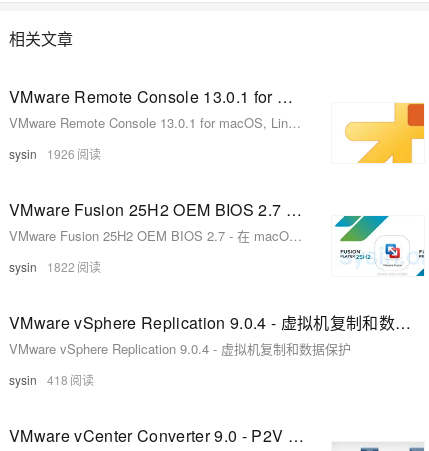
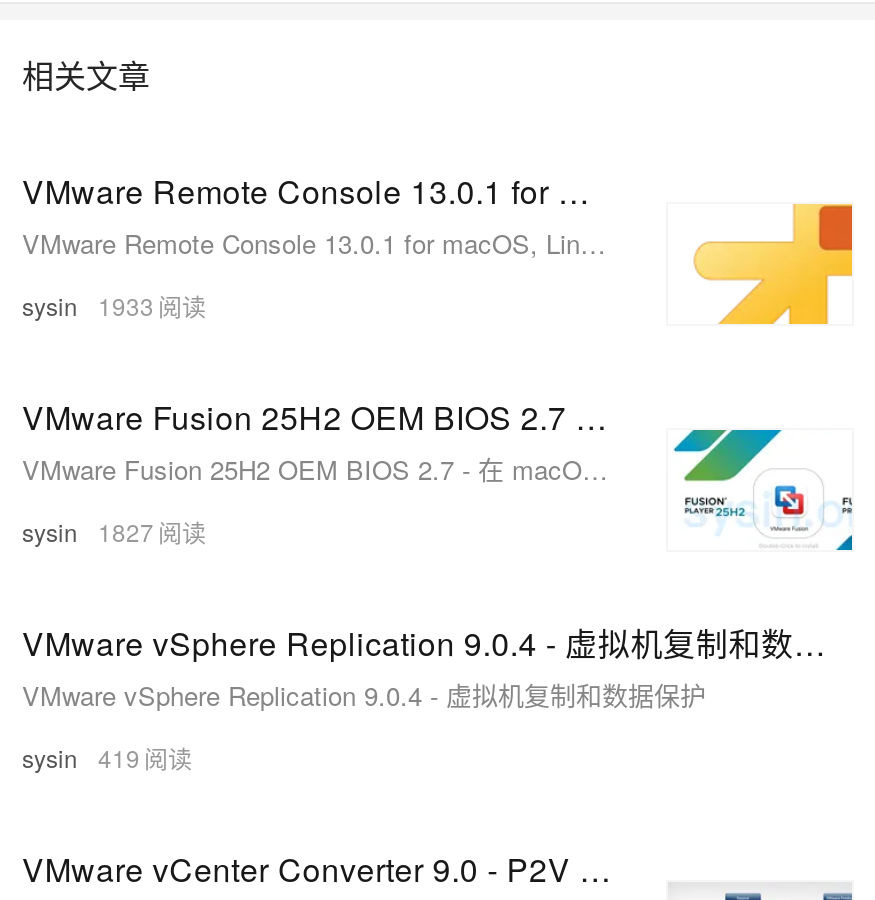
- sysin 1926
+ sysin 1933

- sysin 1822
+ sysin 1827

- sysin 418
+ sysin 419
